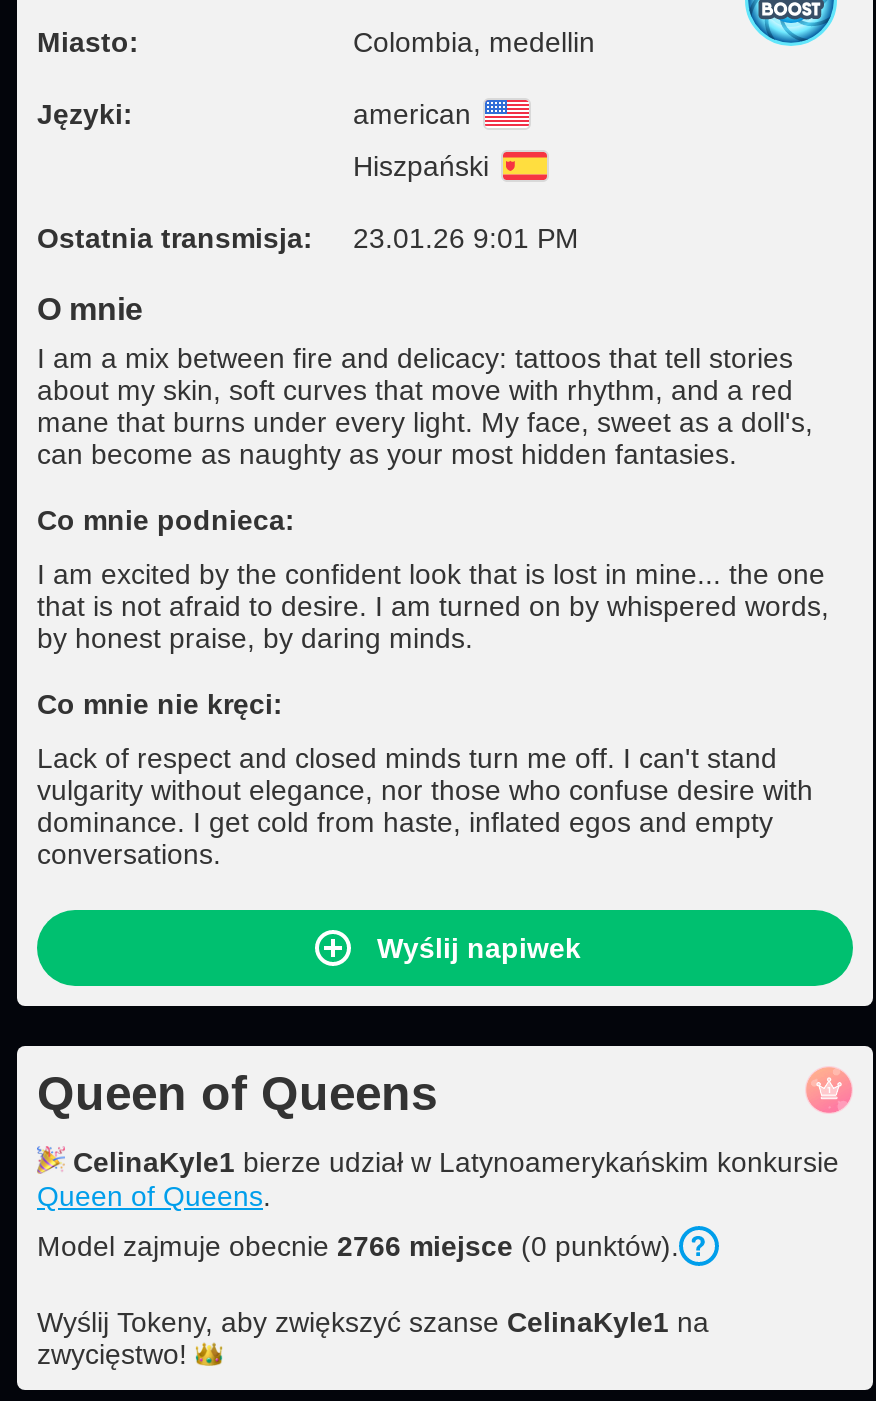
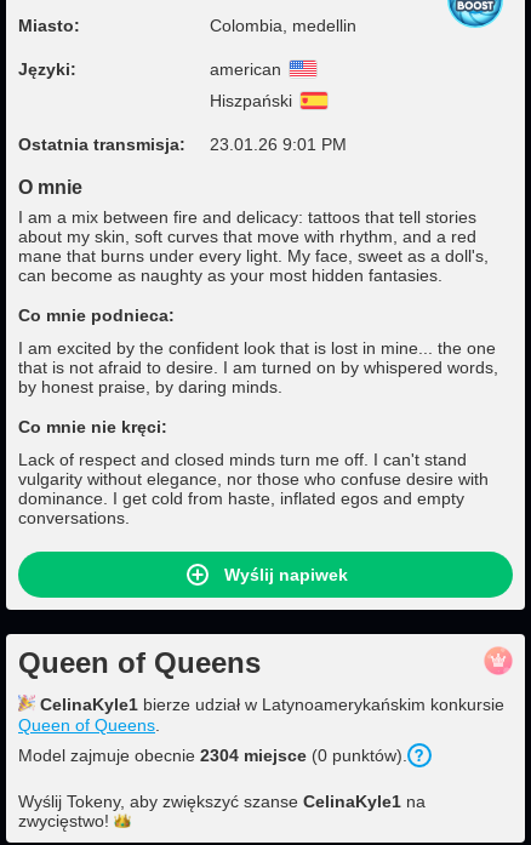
- Model zajmuje obecnie 2766 miejsce (0 punktów).
+ Model zajmuje obecnie 2304 miejsce (0 punktów).
